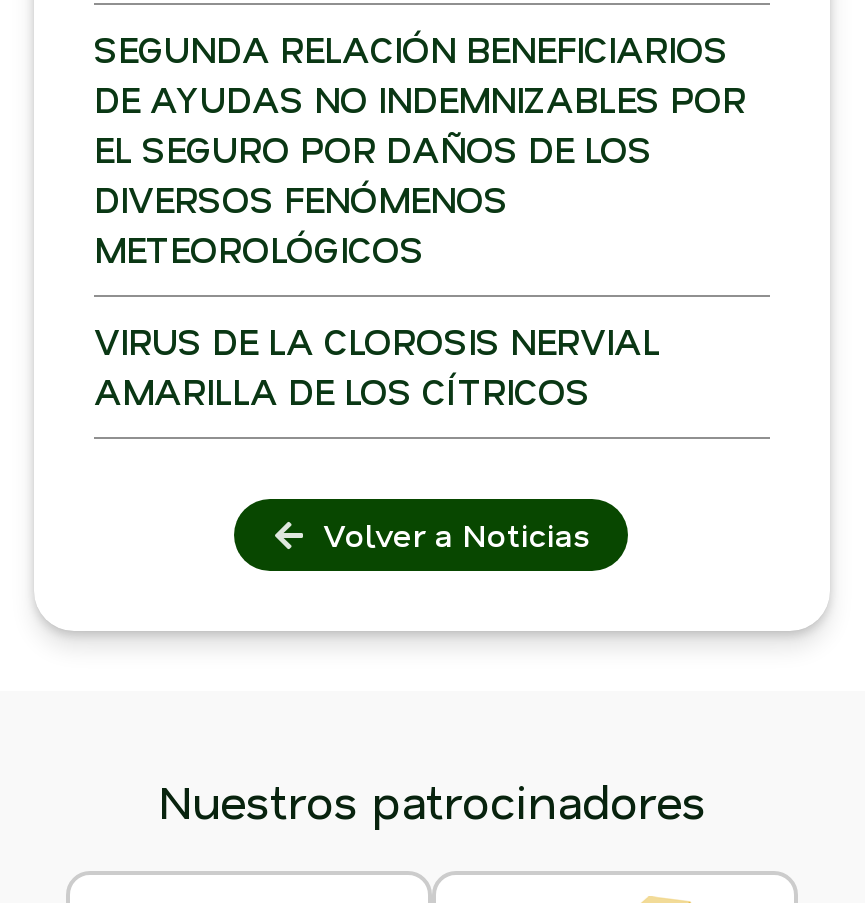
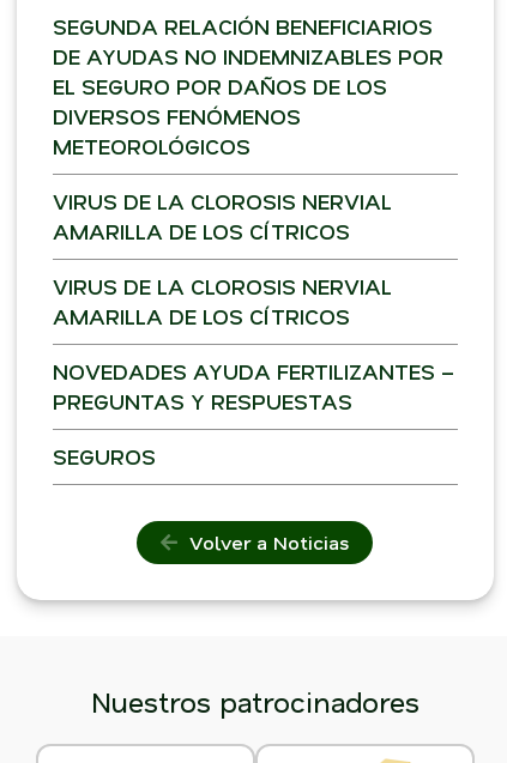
+ VIRUS DE LA CLOROSIS NERVIAL
+ AMARILLA DE LOS CÍTRICOS
+ NOVEDADES AYUDA FERTILIZANTES –
+ PREGUNTAS Y RESPUESTAS
+ SEGUROS
